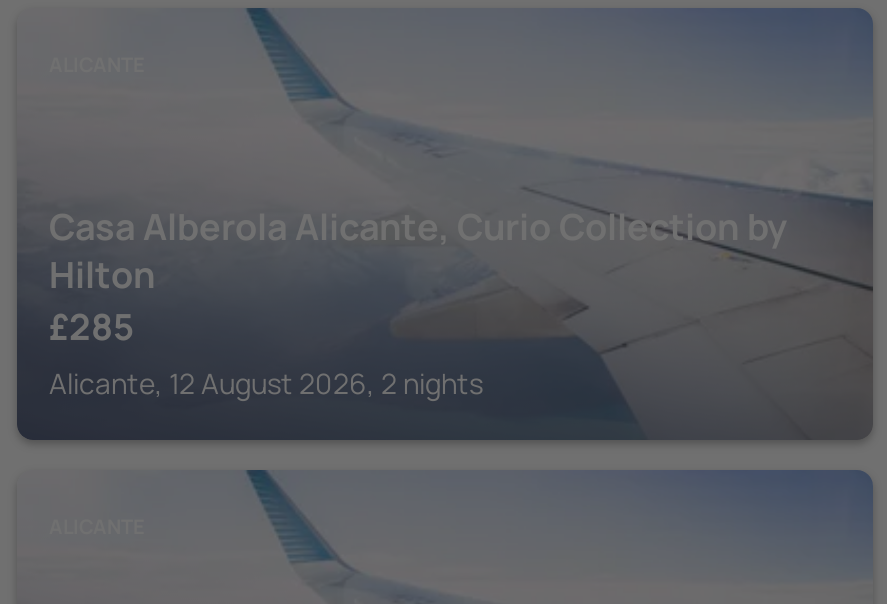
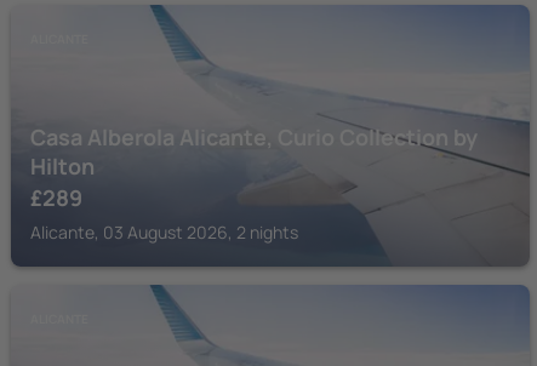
- £285
+ £289

- Alicante, 12 August 2026, 2 nights
+ Alicante, 03 August 2026, 2 nights
